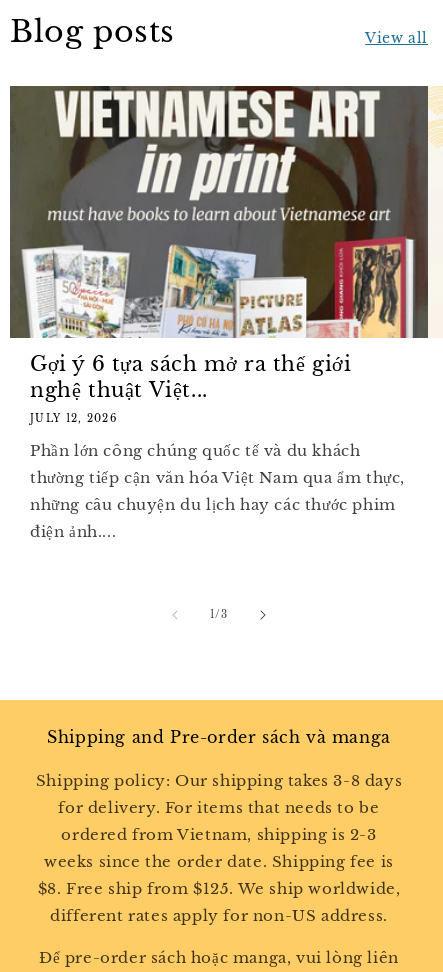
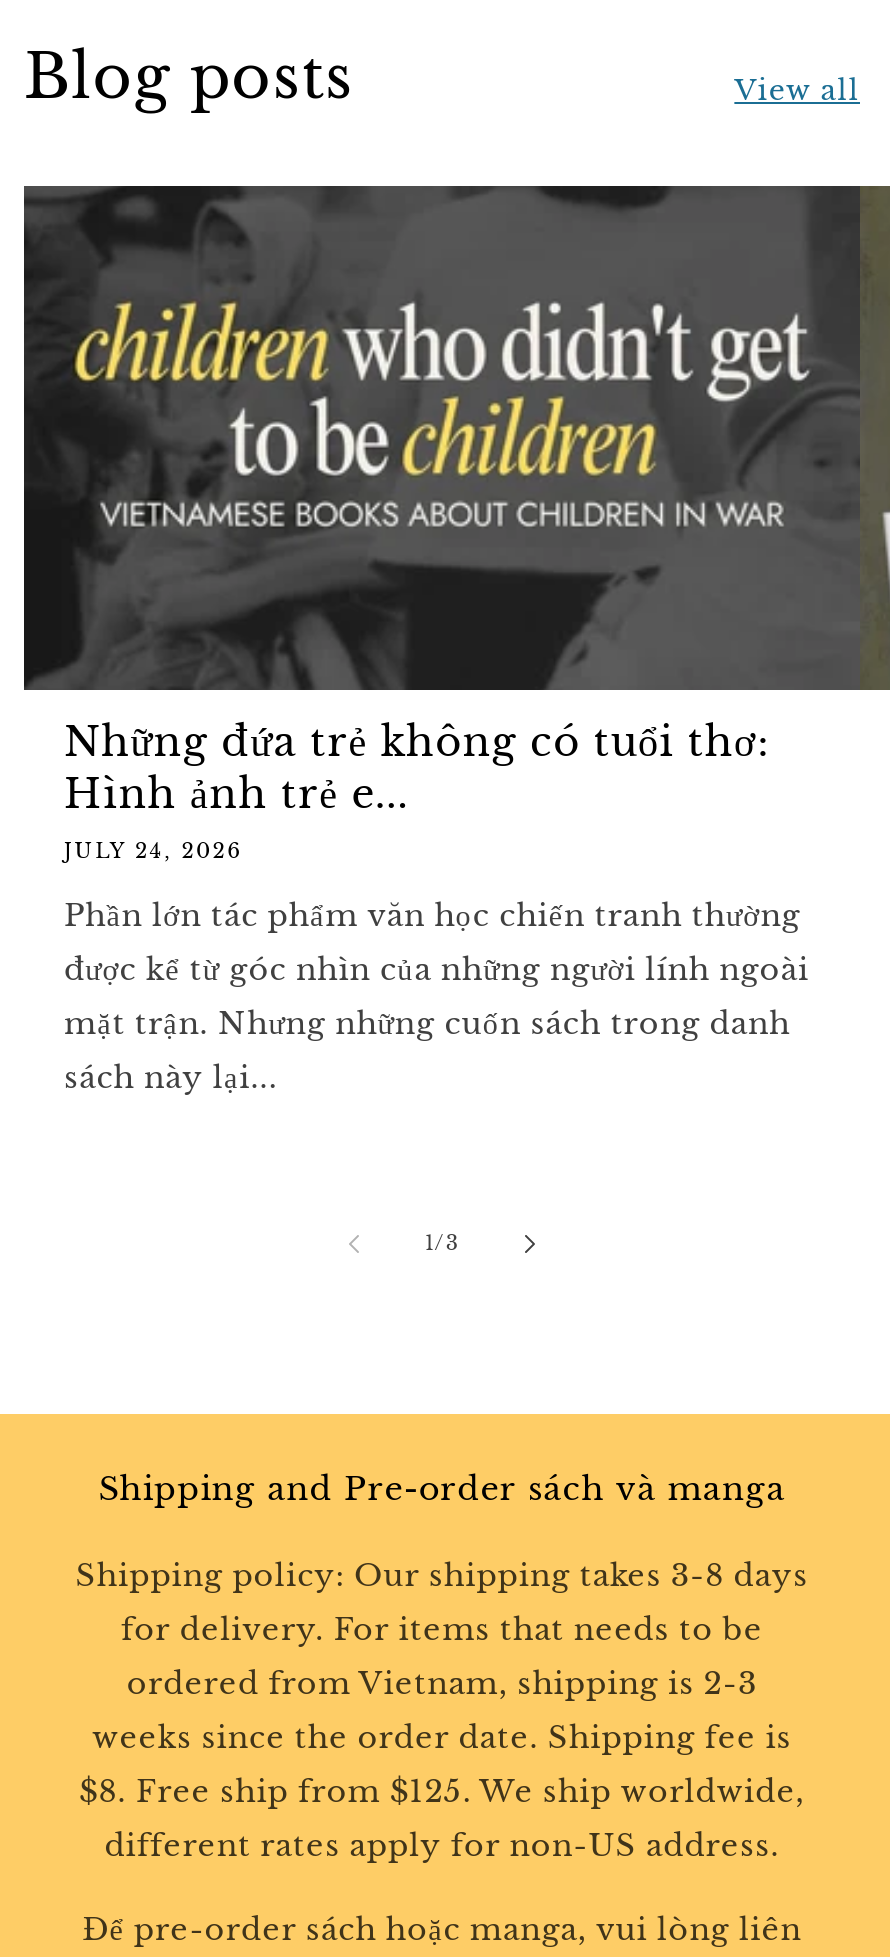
- [image]
- Gợi ý 6 tựa sách mở ra thế giới
- nghệ thuật Việt...
- JULY 12, 2026
+ [image]
+ Những đứa trẻ không có tuổi thơ:
+ Hình ảnh trẻ e...
+ JULY 24, 2026

- Phần lớn công chúng quốc tế và du khách
- thường tiếp cận văn hóa Việt Nam qua ẩm thực,
- những câu chuyện du lịch hay các thước phim
- điện ảnh....
+ Phần lớn tác phẩm văn học chiến tranh thường
+ được kể từ góc nhìn của những người lính ngoài
+ mặt trận. Nhưng những cuốn sách trong danh
+ sách này lại...
